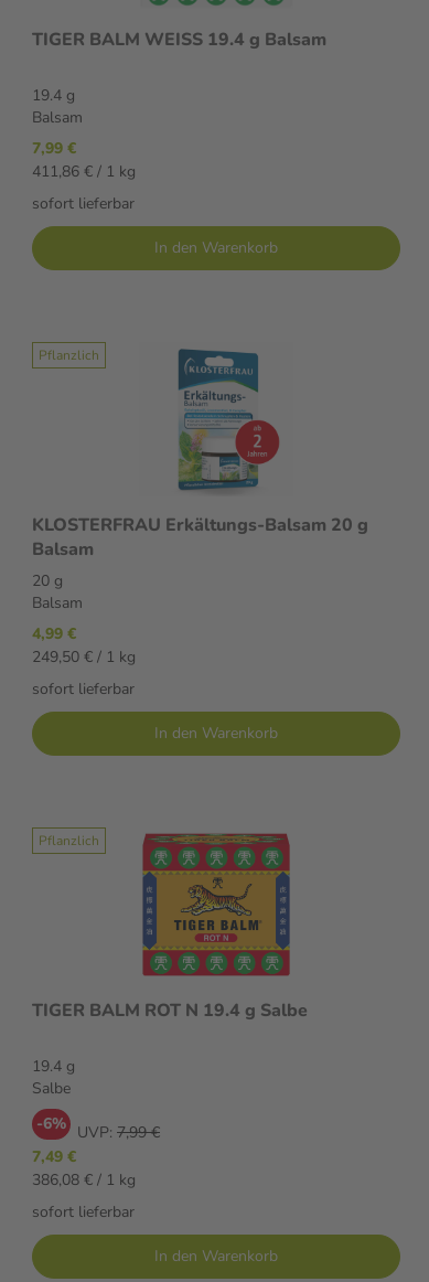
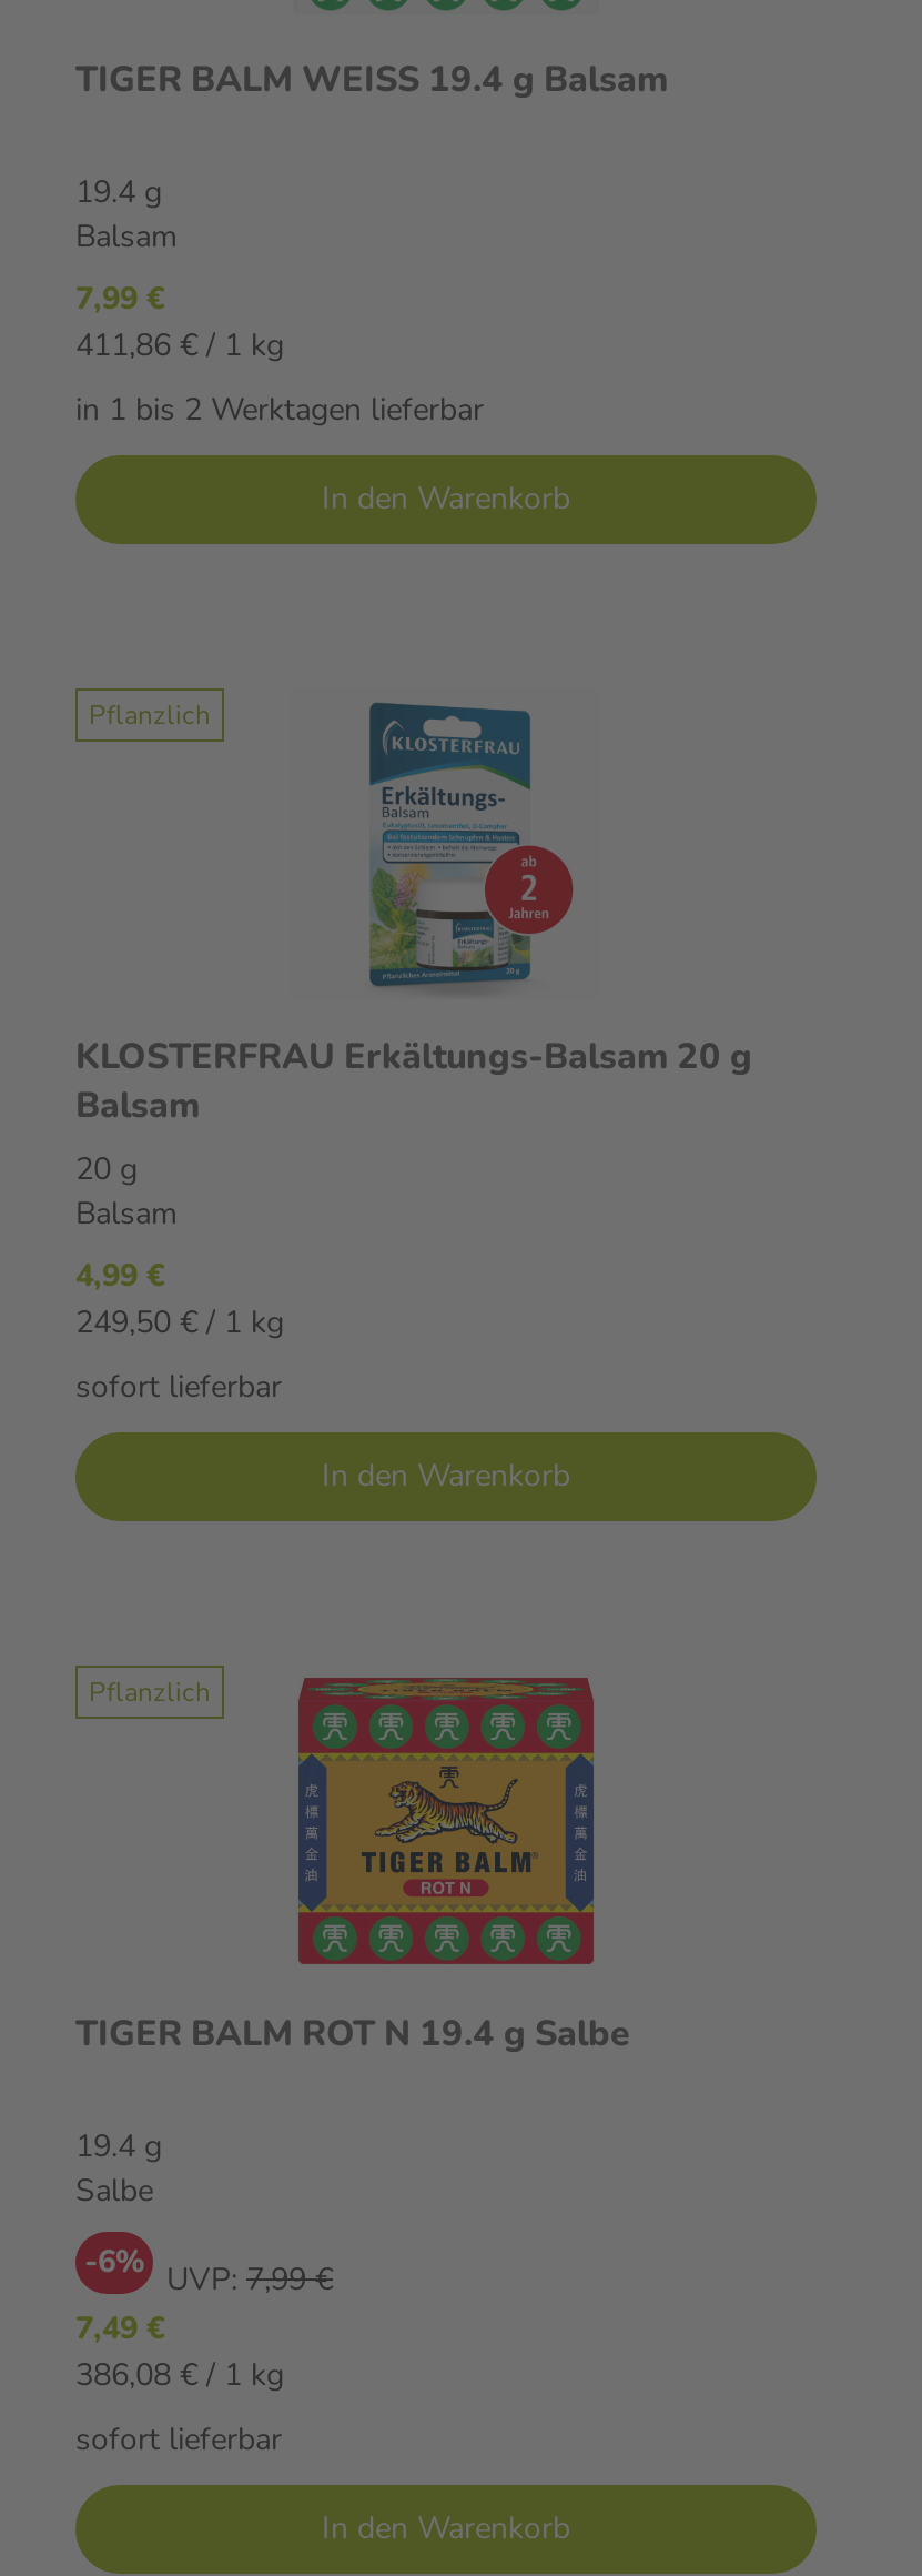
- sofort lieferbar
+ in 1 bis 2 Werktagen lieferbar
